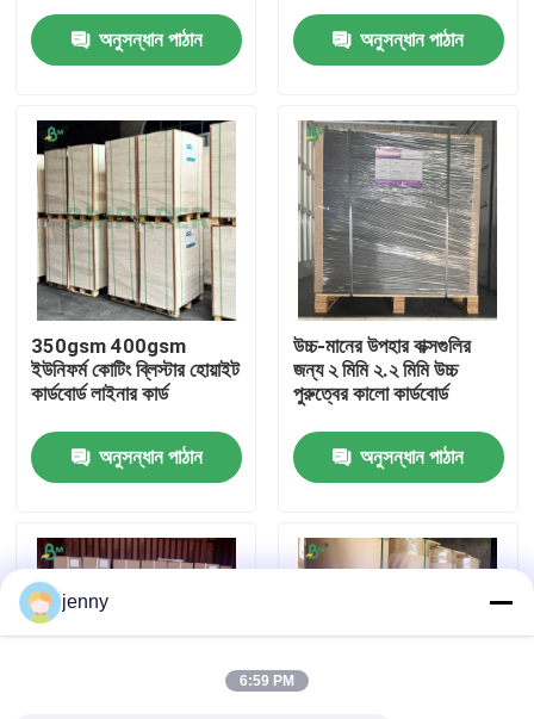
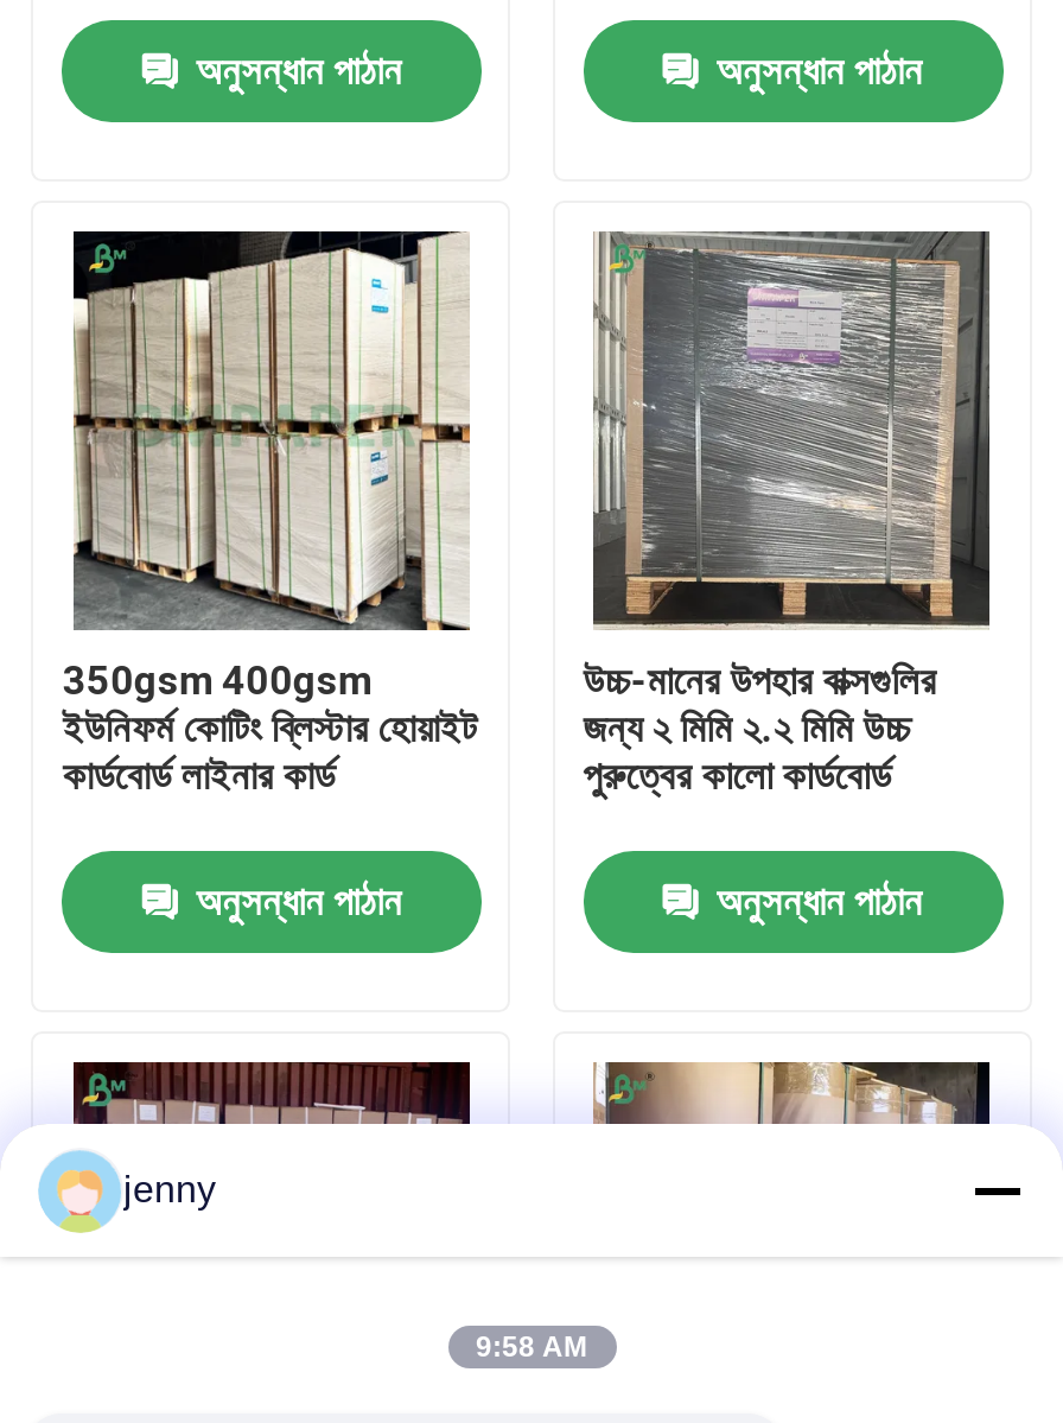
- 6:59 PM
+ 9:58 AM
